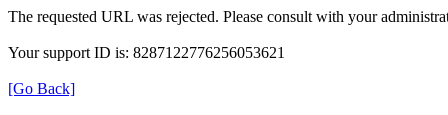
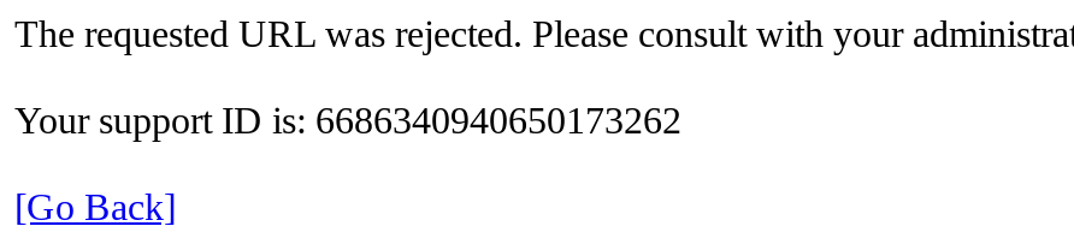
- Your support ID is: 8287122776256053621
+ Your support ID is: 6686340940650173262
